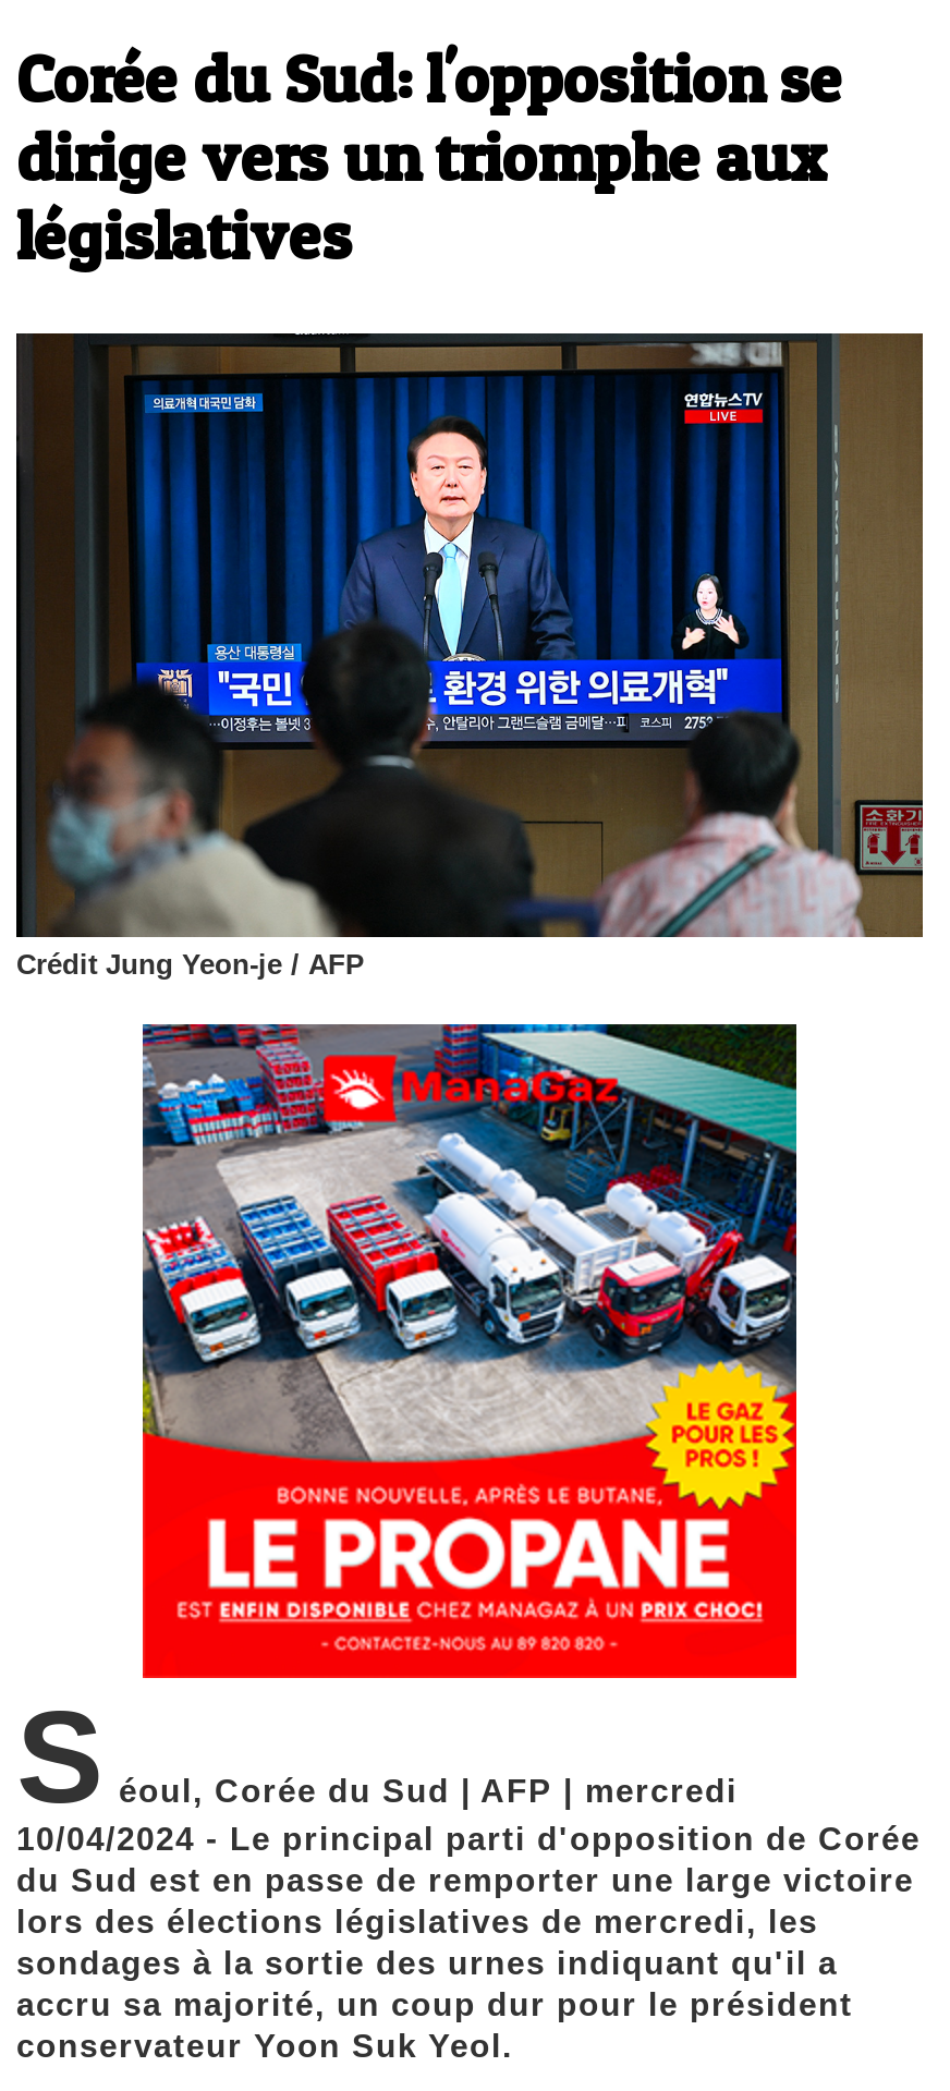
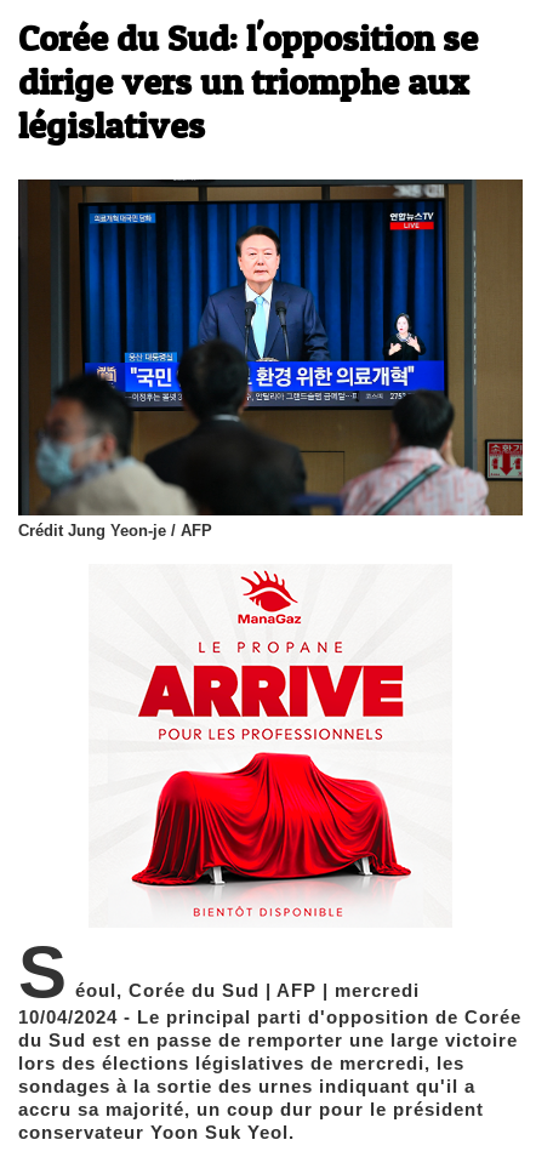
- [image]
+ [image]
